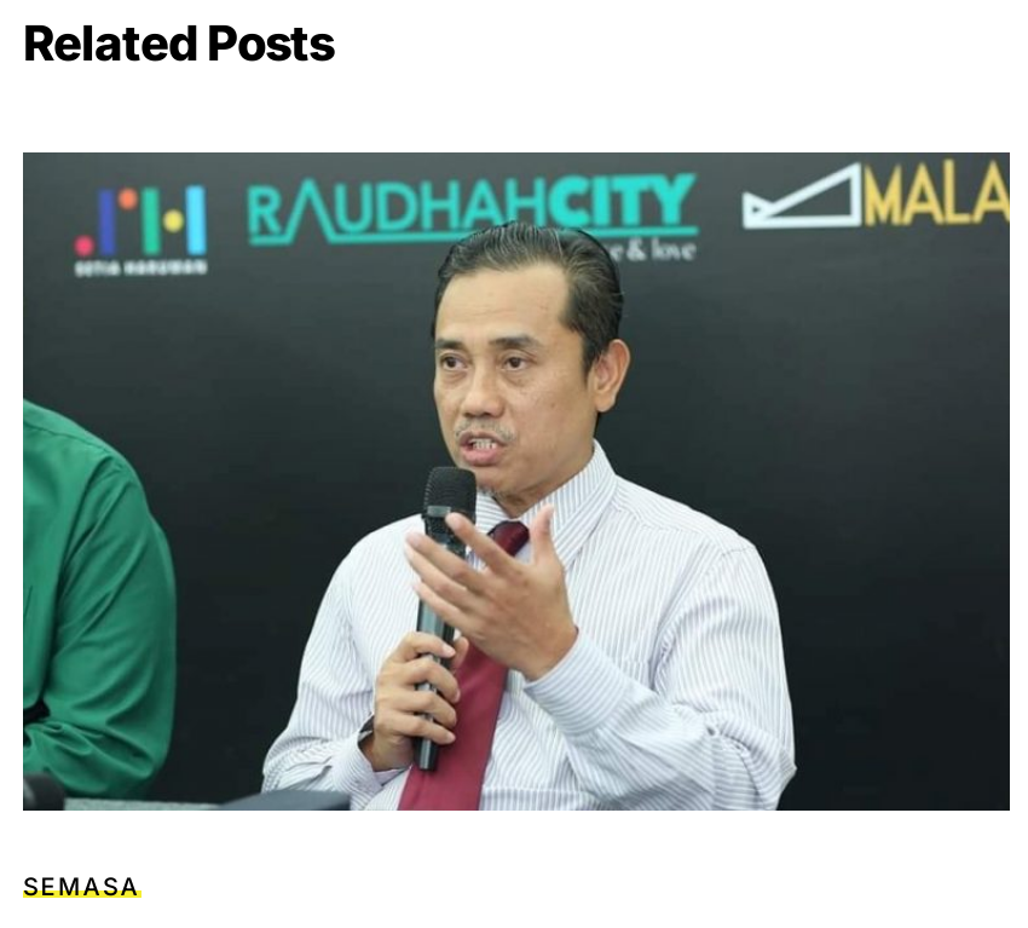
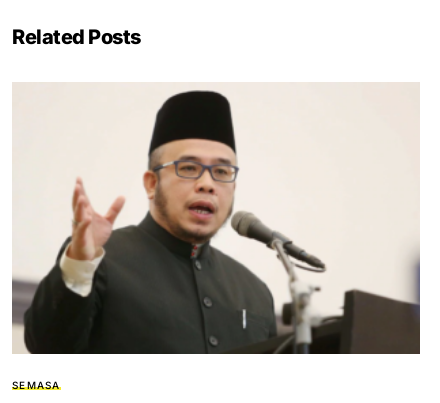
- [image]
+ [image]
